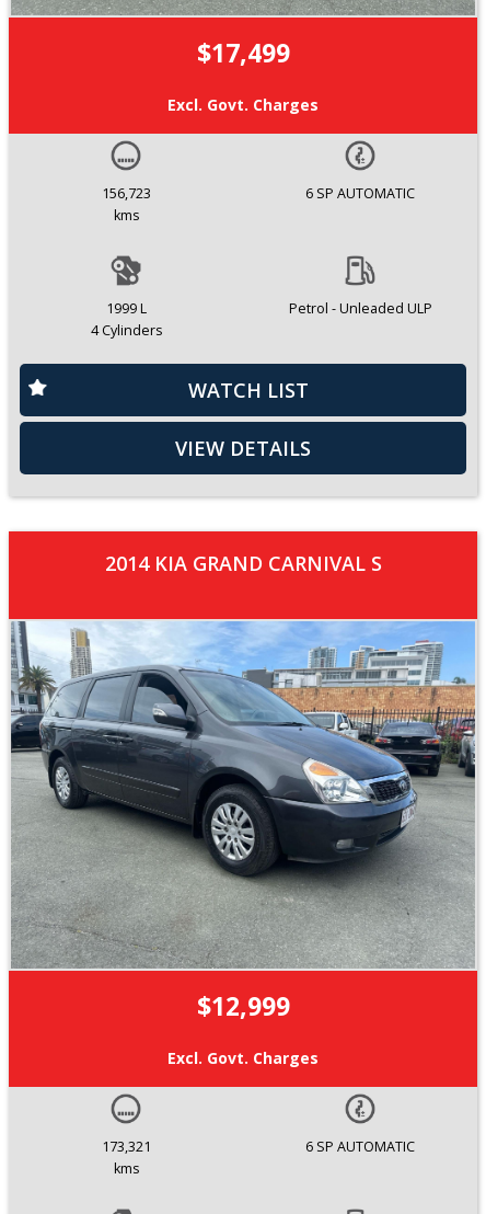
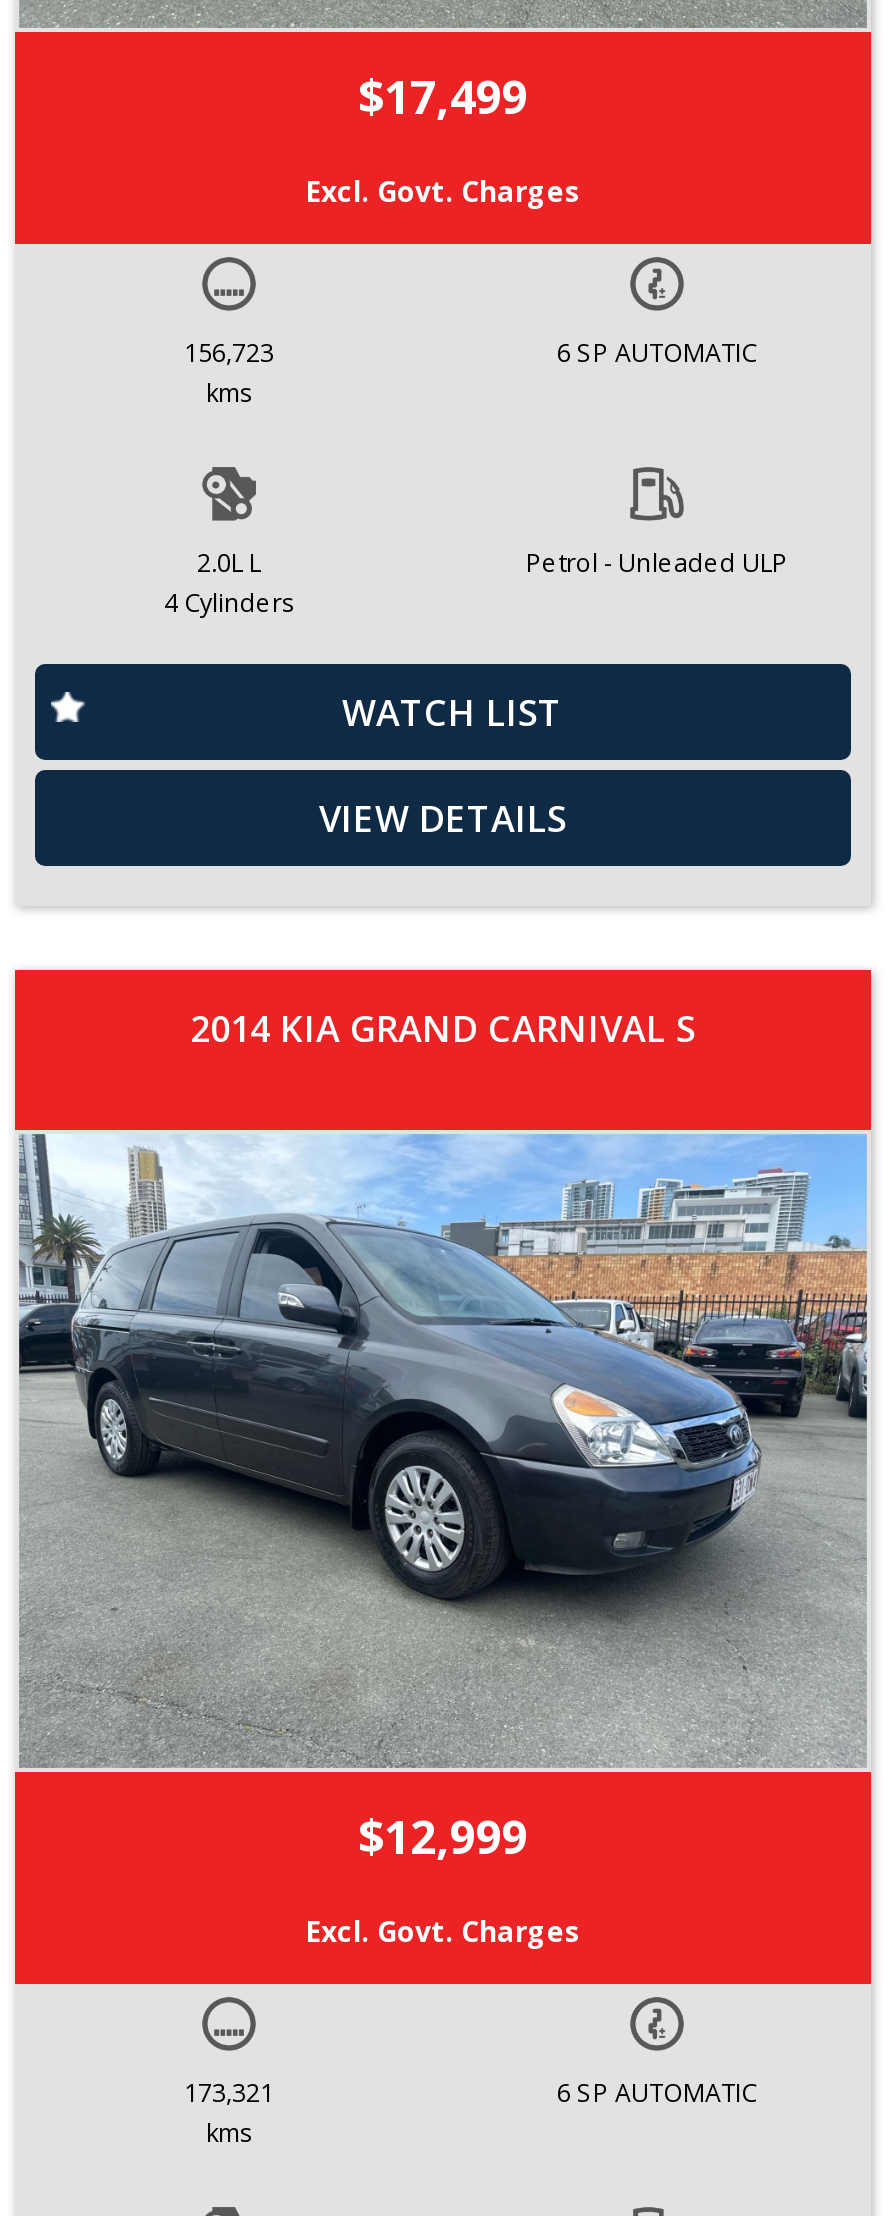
- 1999 L
+ 2.0L L
